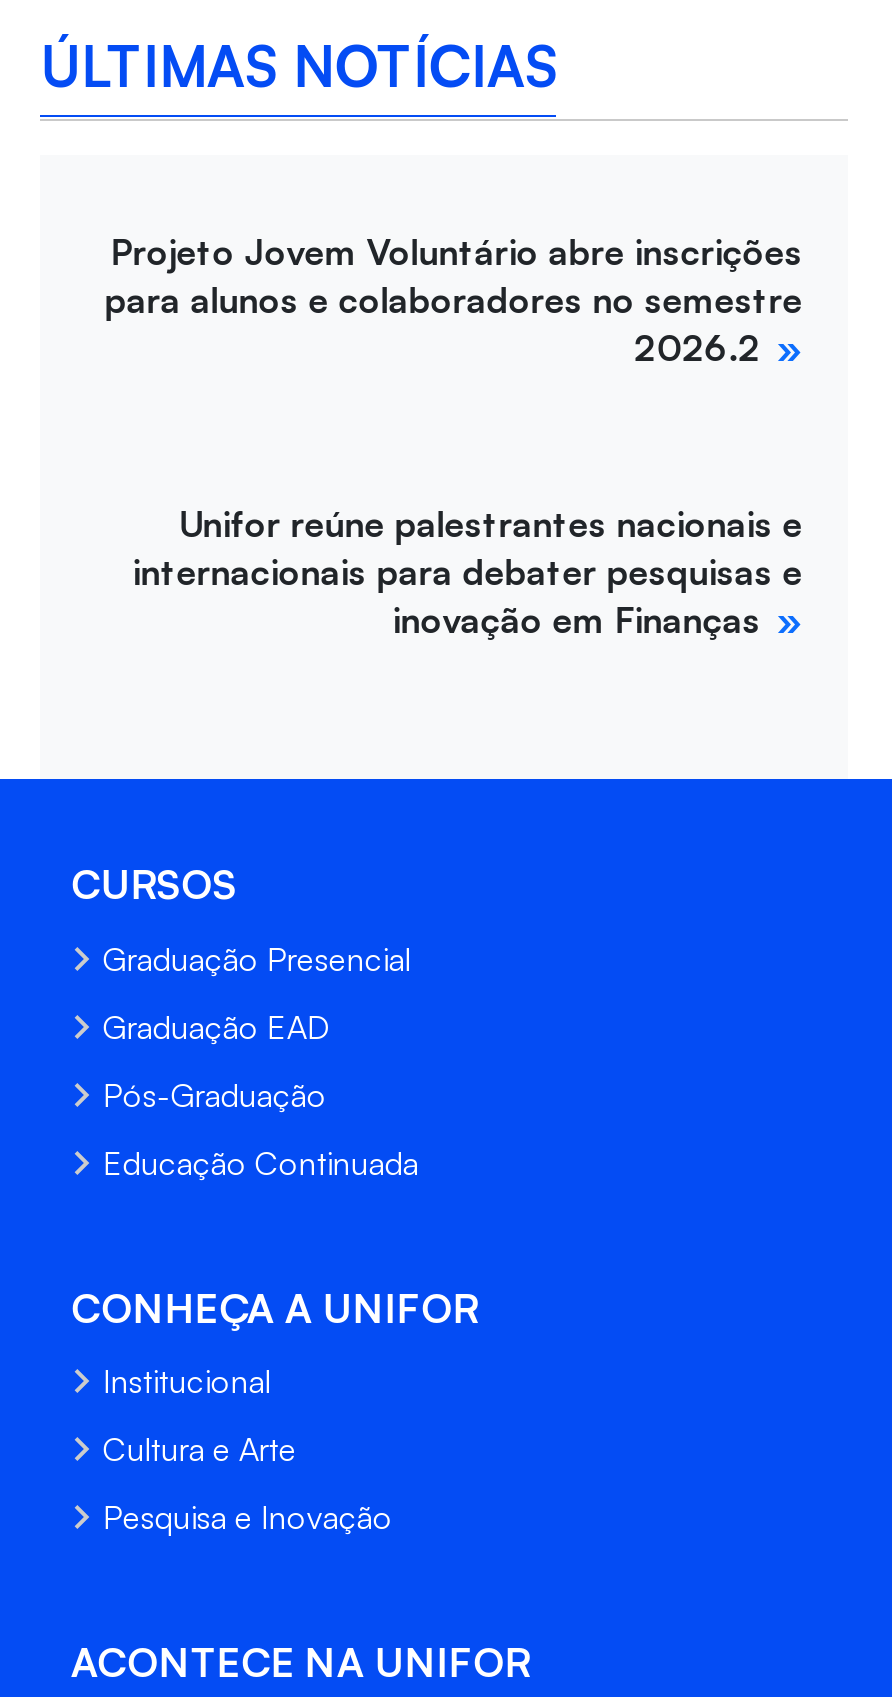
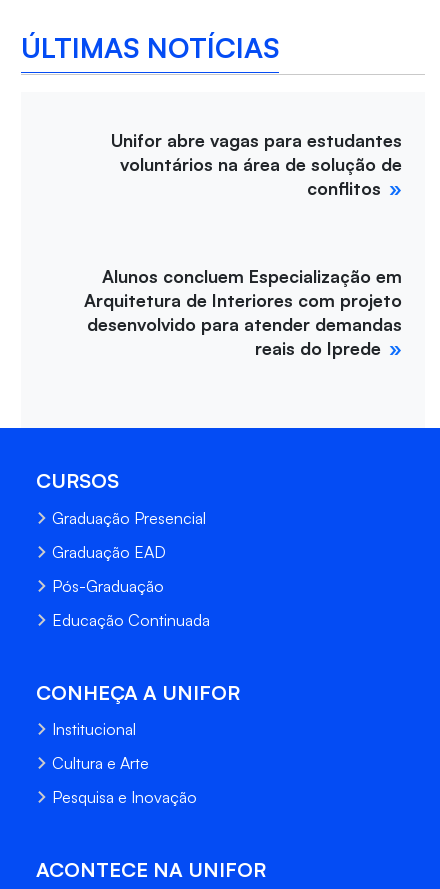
- Projeto Jovem Voluntário abre inscrições
- para alunos e colaboradores no semestre
- 2026.2
+ Unifor abre vagas para estudantes
+ voluntários na área de solução de
+ conflitos

- Unifor reúne palestrantes nacionais e
- internacionais para debater pesquisas e
- inovação em Finanças
+ Alunos concluem Especialização em
+ Arquitetura de Interiores com projeto
+ desenvolvido para atender demandas
+ reais do Iprede
